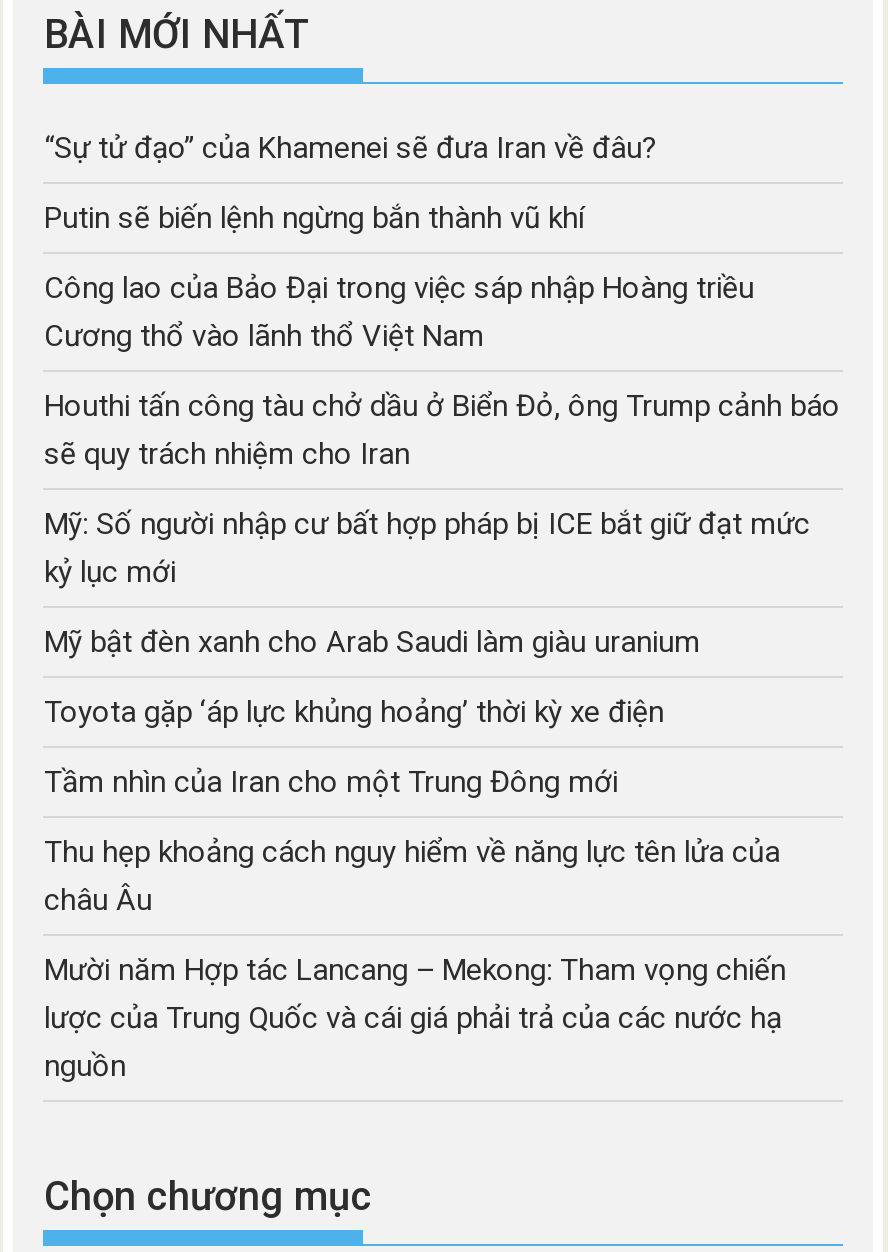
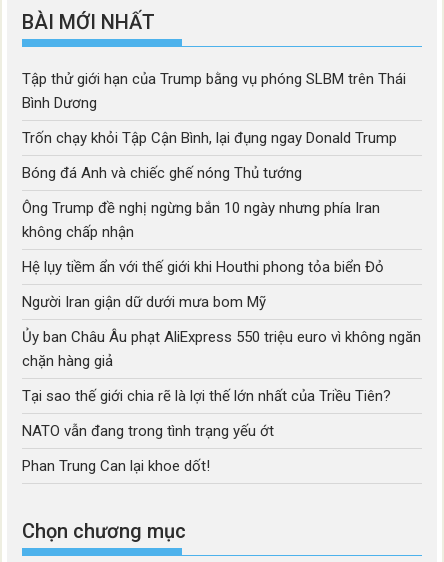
- “Sự tử đạo” của Khamenei sẽ đưa Iran về đâu?
+ Tập thử giới hạn của Trump bằng vụ phóng SLBM trên Thái
+ Bình Dương

- Putin sẽ biến lệnh ngừng bắn thành vũ khí
+ Trốn chạy khỏi Tập Cận Bình, lại đụng ngay Donald Trump

- Công lao của Bảo Đại trong việc sáp nhập Hoàng triều
- Cương thổ vào lãnh thổ Việt Nam
+ Bóng đá Anh và chiếc ghế nóng Thủ tướng

- Houthi tấn công tàu chở dầu ở Biển Đỏ, ông Trump cảnh báo
- sẽ quy trách nhiệm cho Iran
+ Ông Trump đề nghị ngừng bắn 10 ngày nhưng phía Iran
+ không chấp nhận

- Mỹ: Số người nhập cư bất hợp pháp bị ICE bắt giữ đạt mức
- kỷ lục mới
+ Hệ lụy tiềm ẩn với thế giới khi Houthi phong tỏa biển Đỏ

- Mỹ bật đèn xanh cho Arab Saudi làm giàu uranium
+ Người Iran giận dữ dưới mưa bom Mỹ

- Toyota gặp ‘áp lực khủng hoảng’ thời kỳ xe điện
+ Ủy ban Châu Âu phạt AliExpress 550 triệu euro vì không ngăn
+ chặn hàng giả

- Tầm nhìn của Iran cho một Trung Đông mới
+ Tại sao thế giới chia rẽ là lợi thế lớn nhất của Triều Tiên?

- Thu hẹp khoảng cách nguy hiểm về năng lực tên lửa của
- châu Âu
+ NATO vẫn đang trong tình trạng yếu ớt

- Mười năm Hợp tác Lancang – Mekong: Tham vọng chiến
- lược của Trung Quốc và cái giá phải trả của các nước hạ
- nguồn
+ Phan Trung Can lại khoe dốt!
